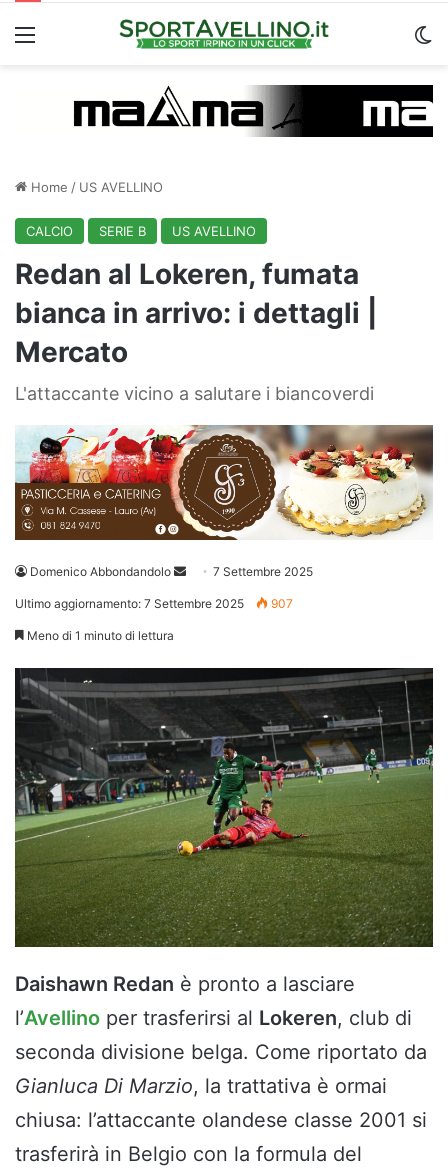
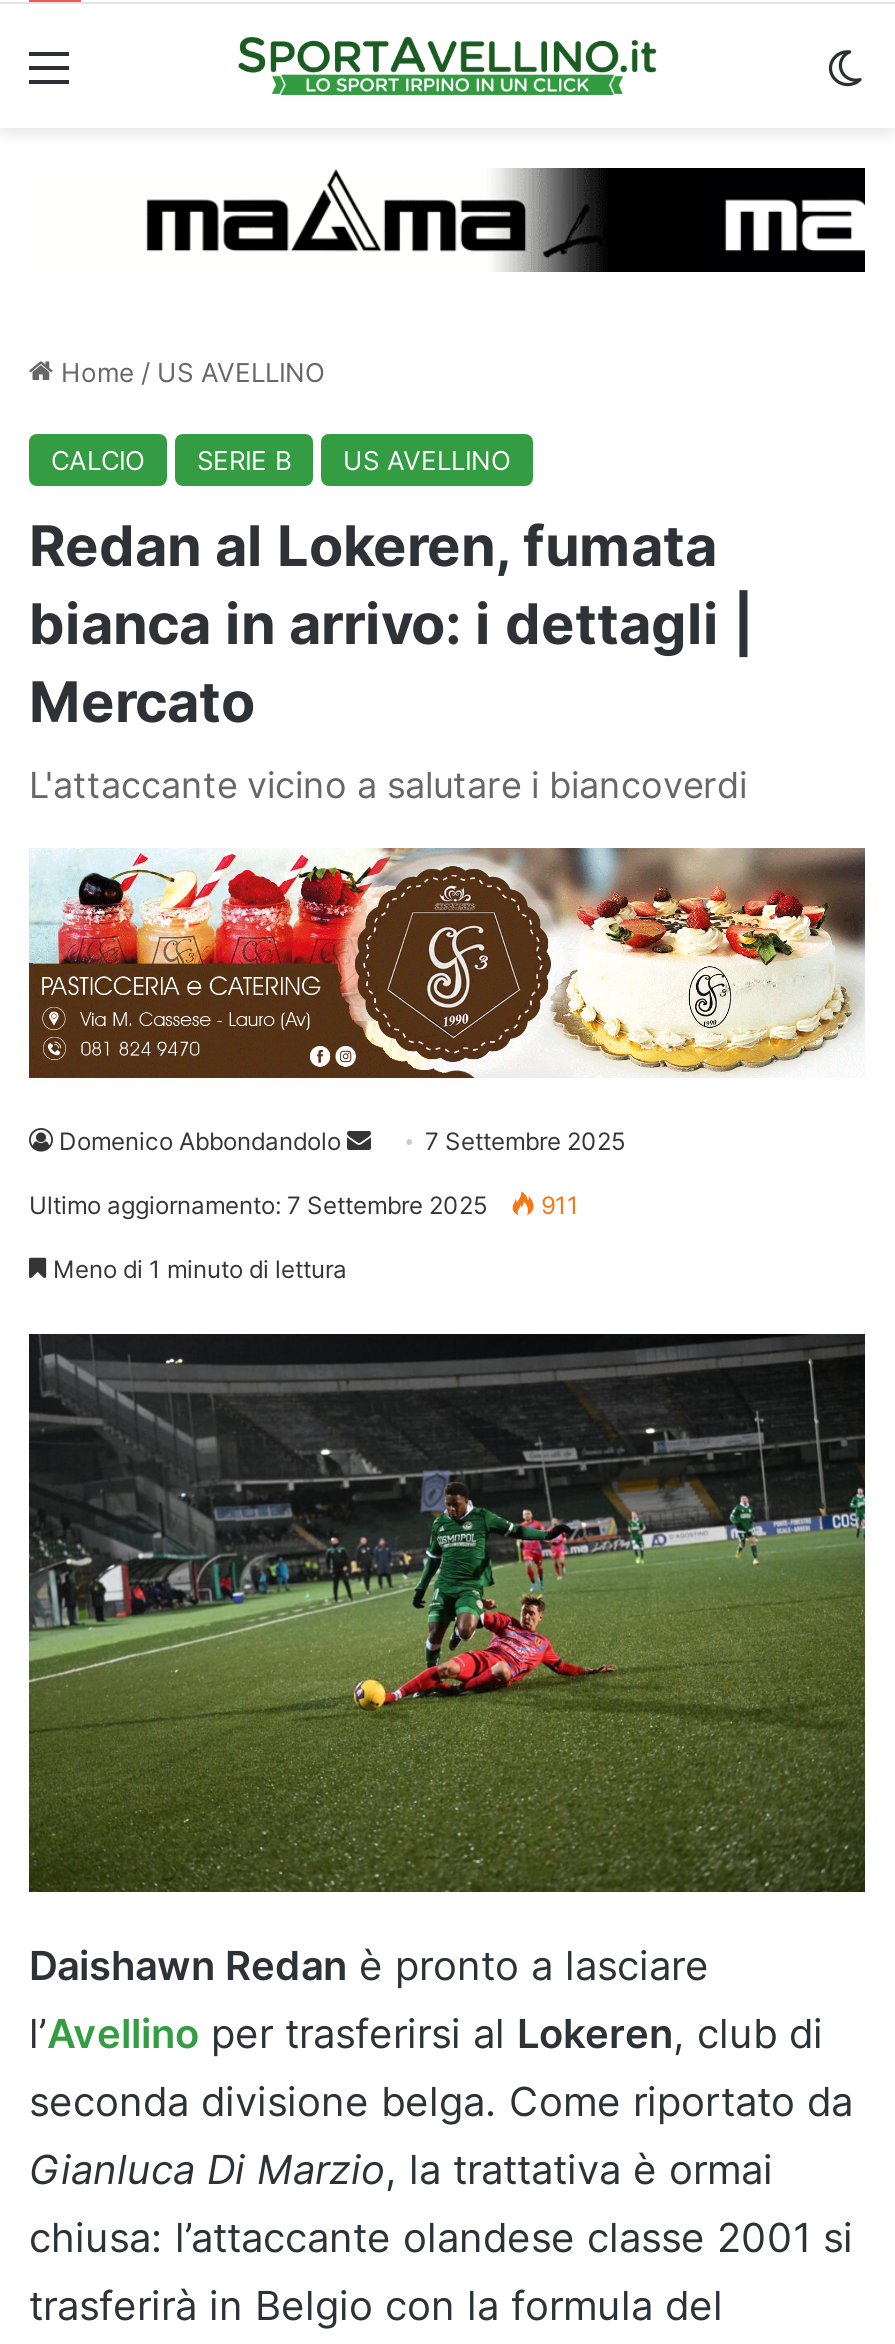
- Ultimo aggiornamento: 7 Settembre 2025 907
+ Ultimo aggiornamento: 7 Settembre 2025 911
